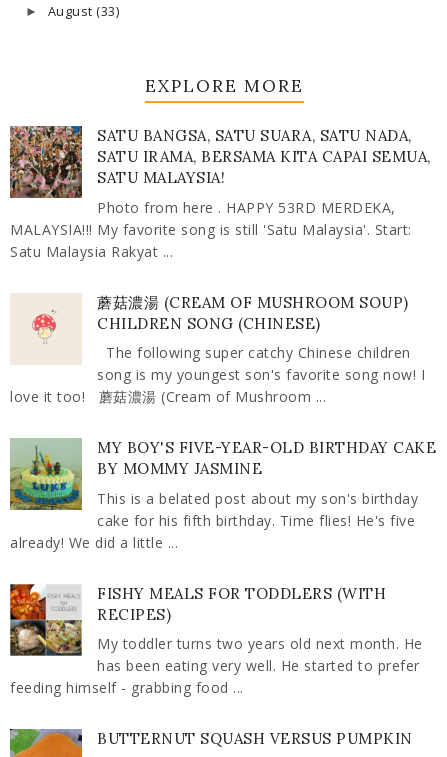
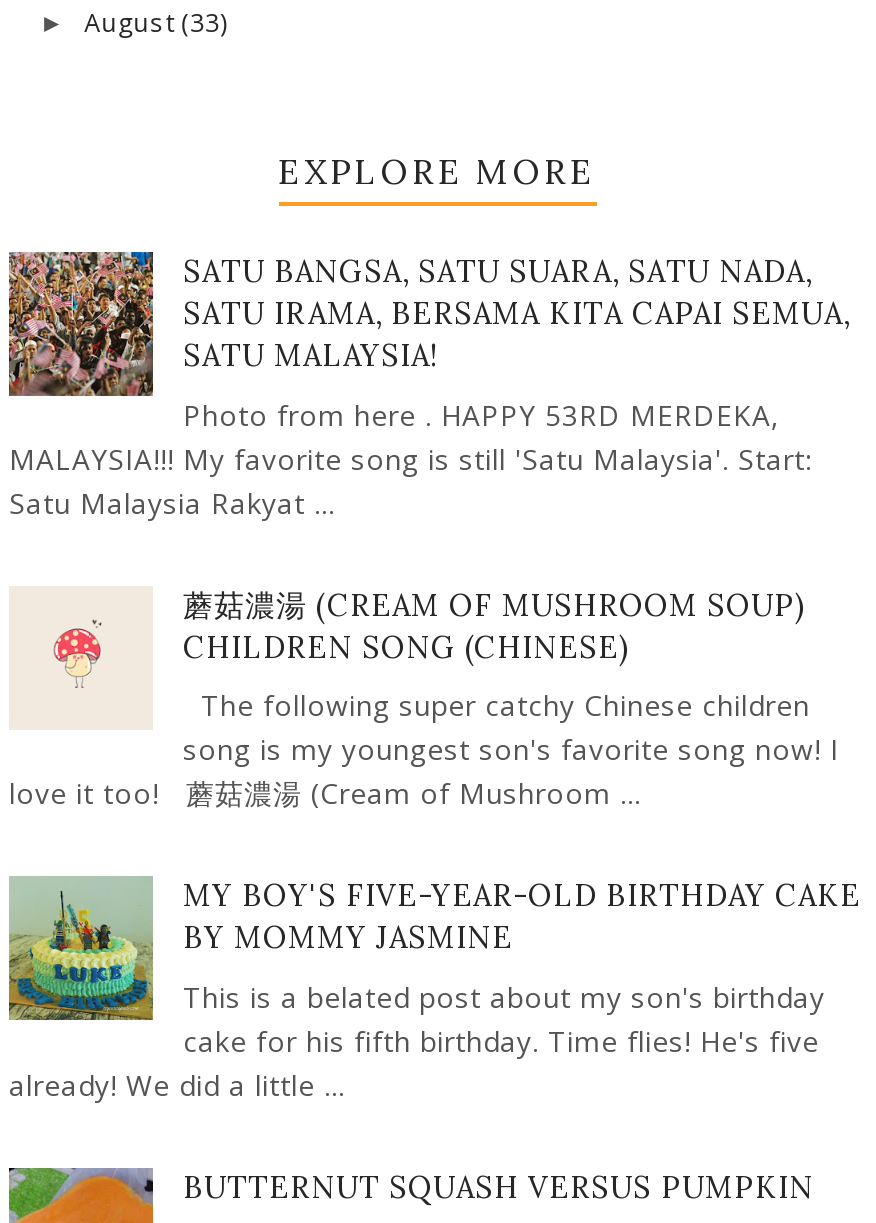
- [image]
- FISHY MEALS FOR TODDLERS (WITH
- RECIPES)
- My toddler turns two years old next month. He
- has been eating very well. He started to prefer
- feeding himself - grabbing food ...
